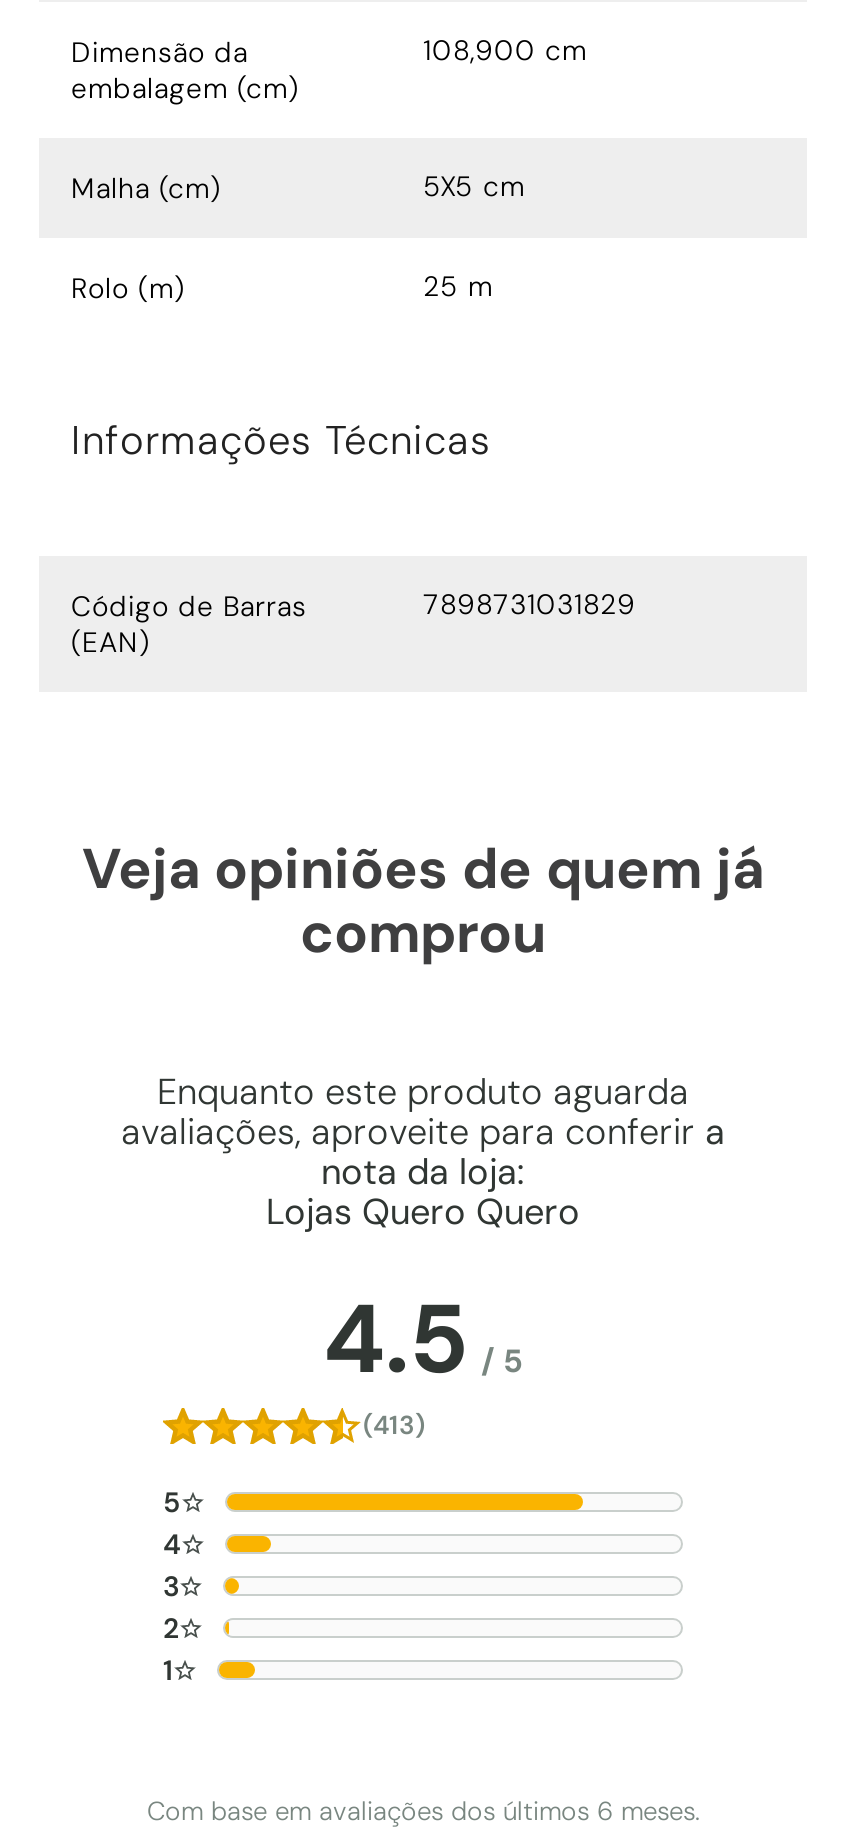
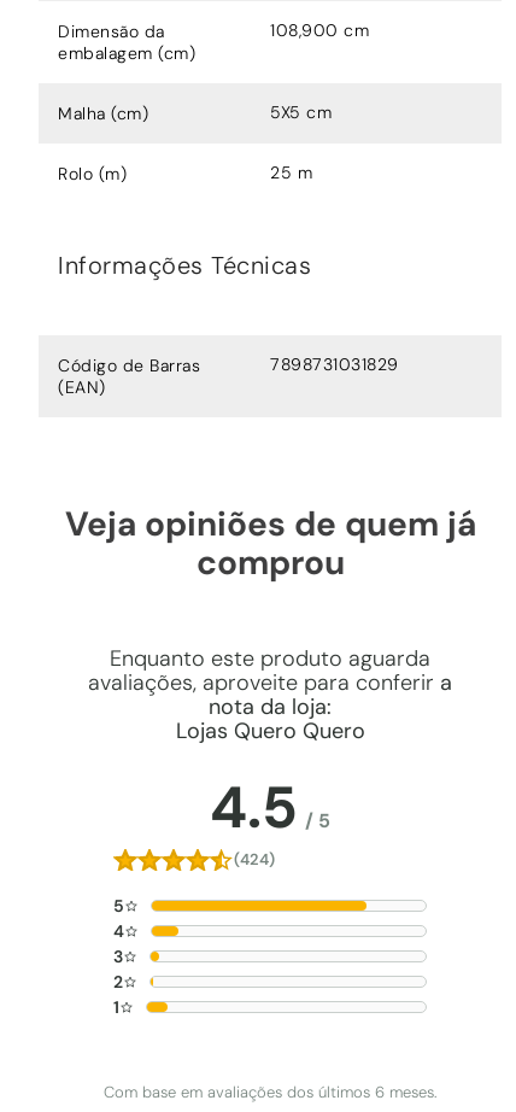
- (413)
+ (424)
